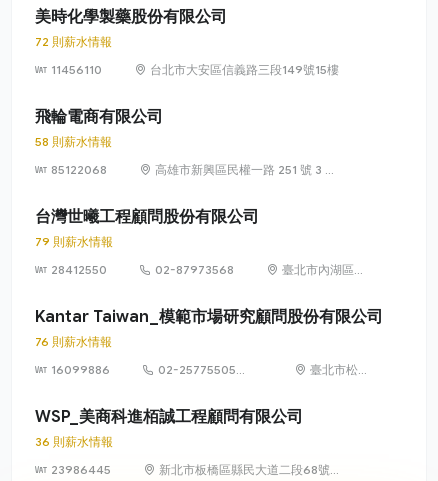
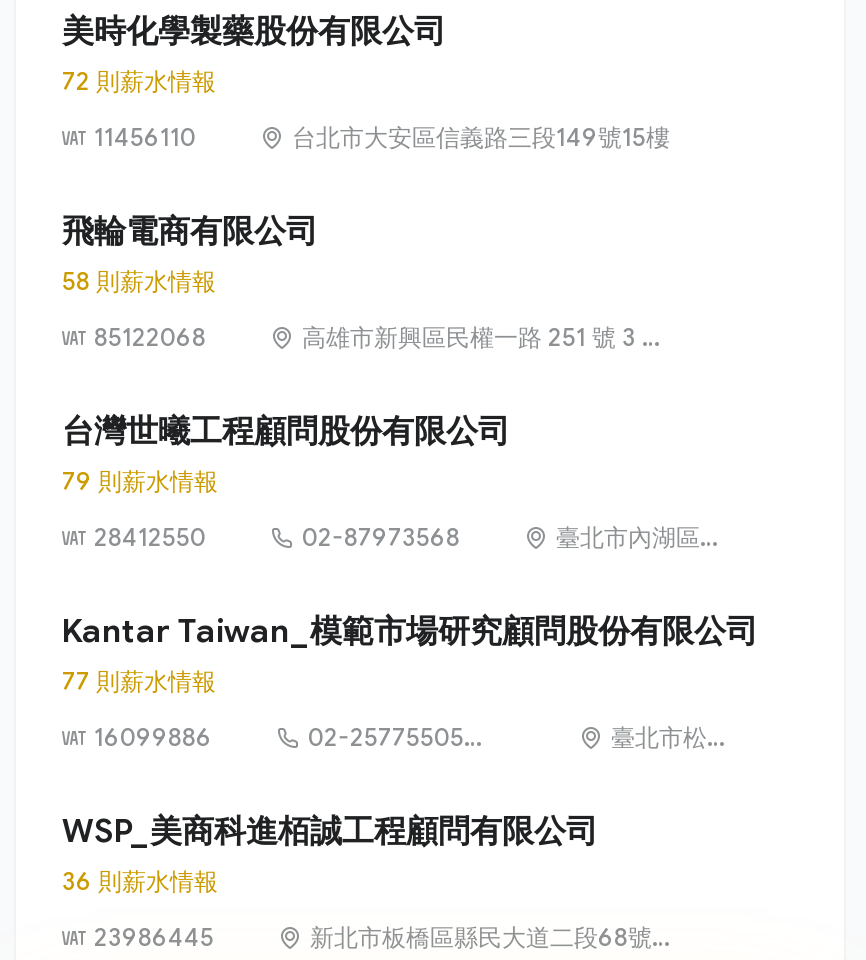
- 76 則薪水情報
+ 77 則薪水情報
